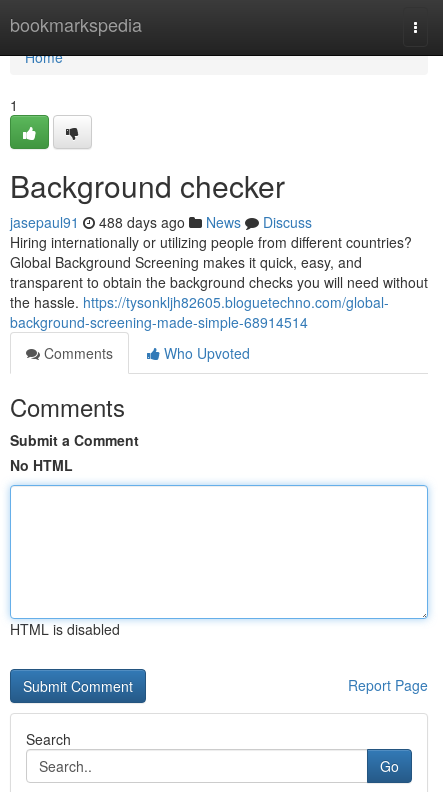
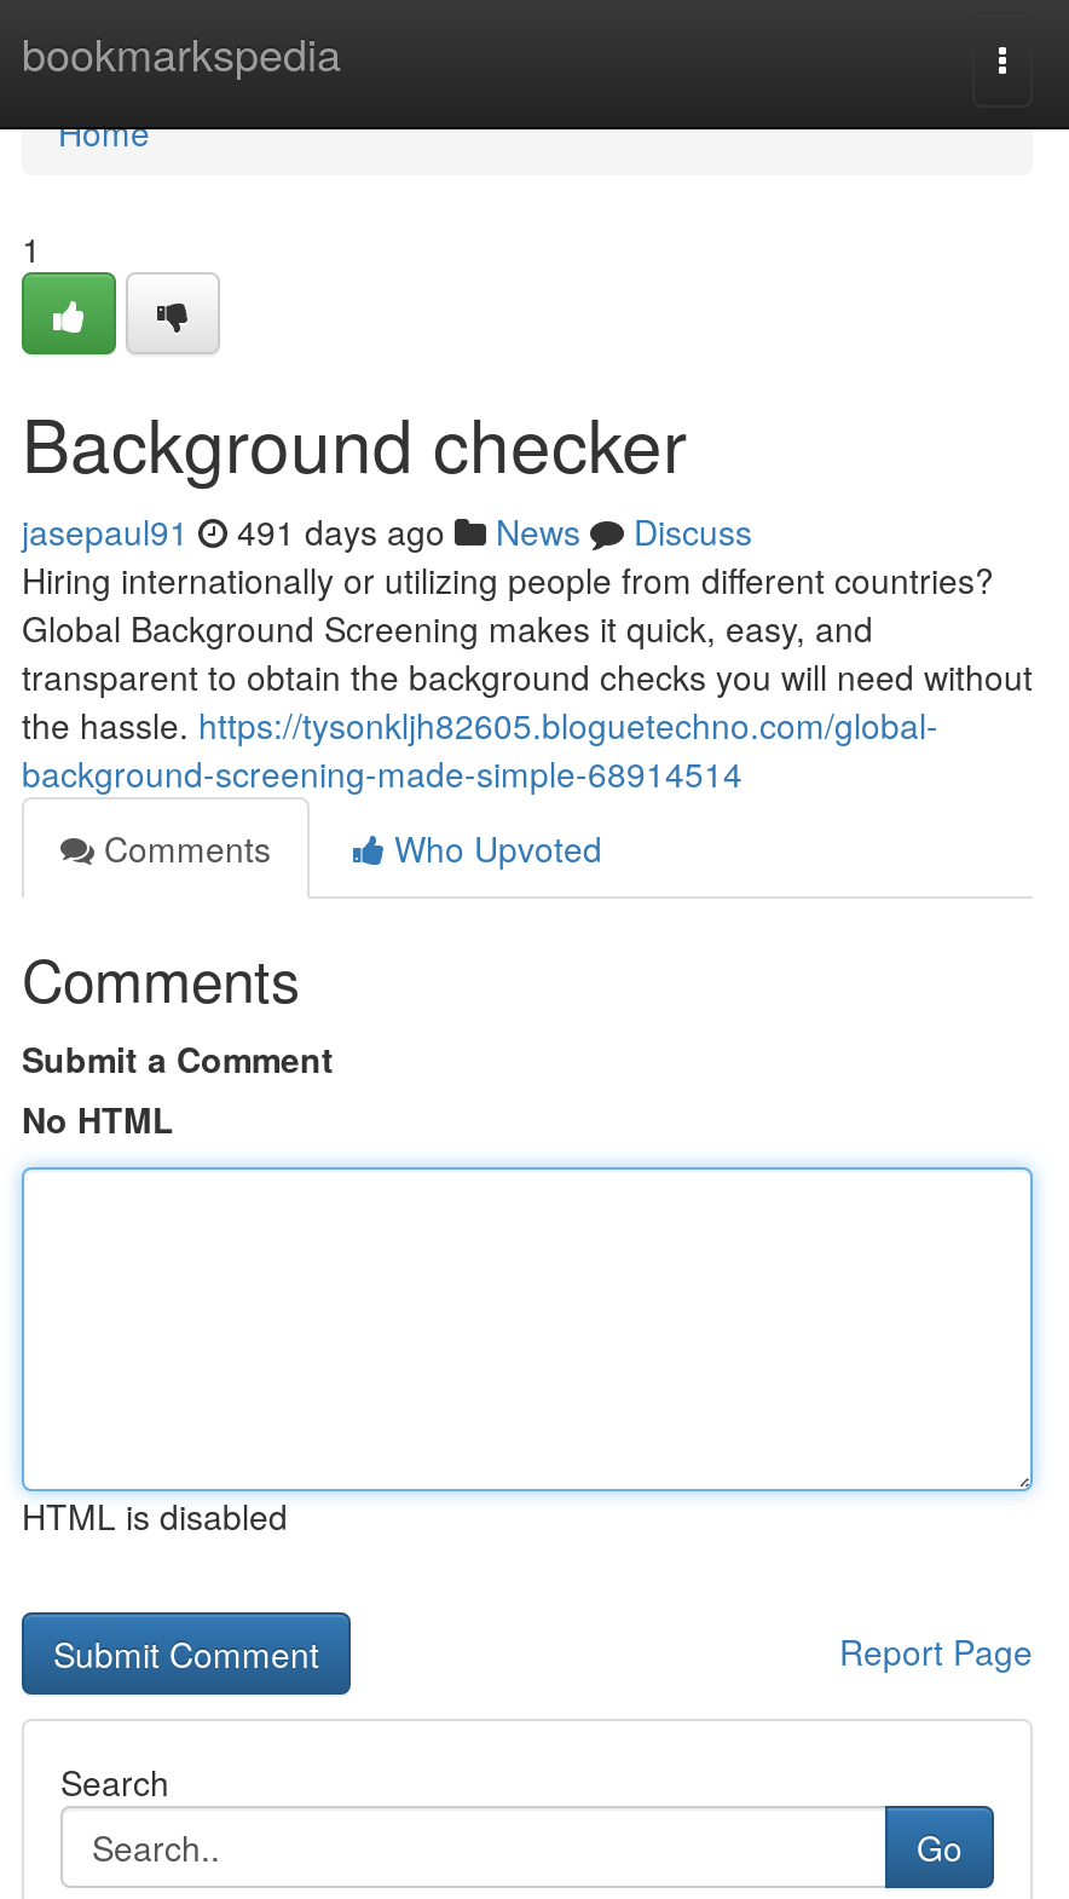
- jasepaul91 488 days ago News Discuss
+ jasepaul91 491 days ago News Discuss
